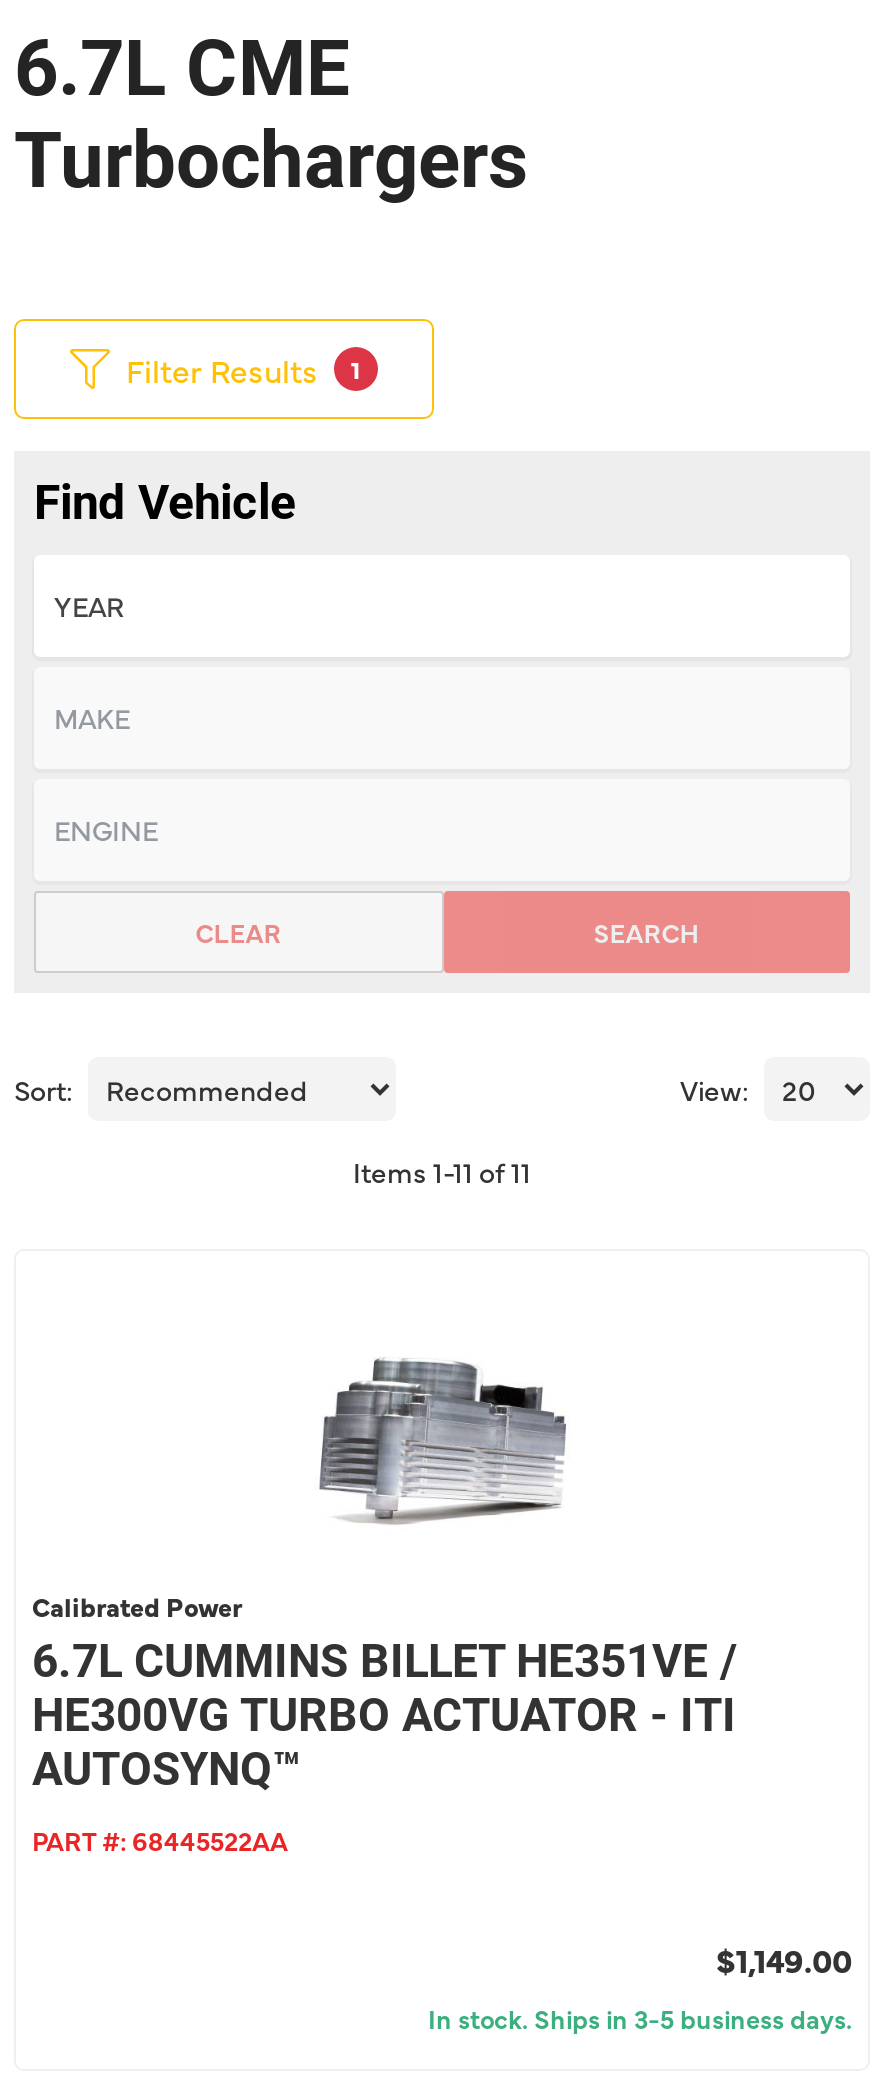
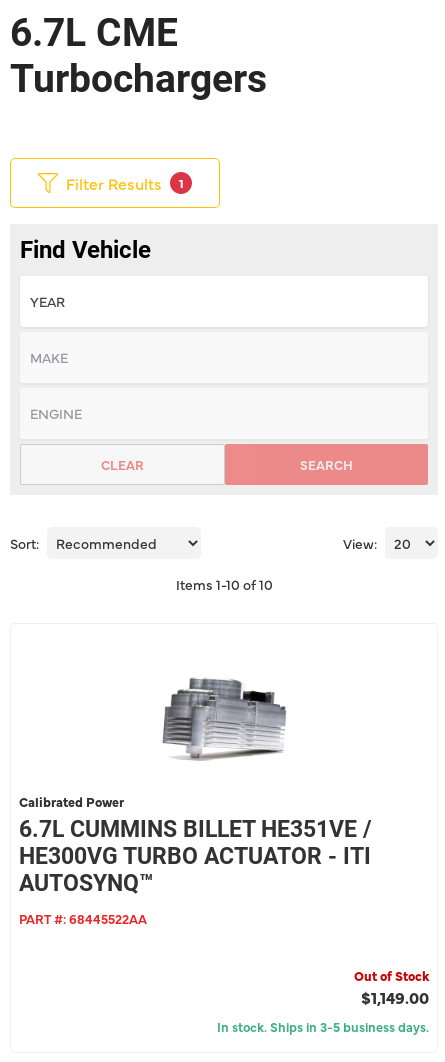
- Items 1-11 of 11
+ Items 1-10 of 10

+ Out of Stock
